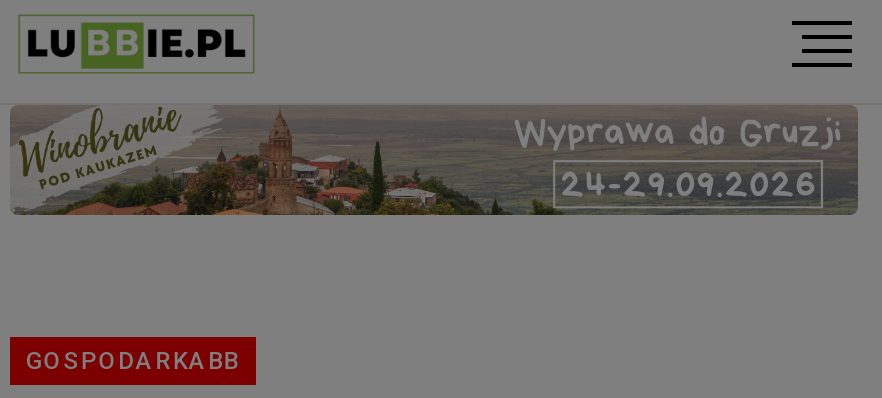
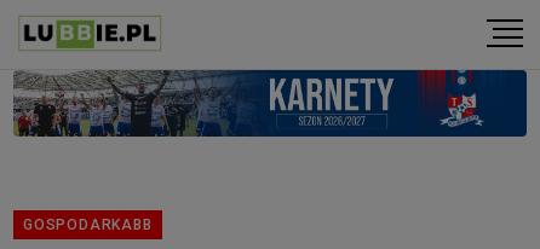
- [image]
+ [image]
